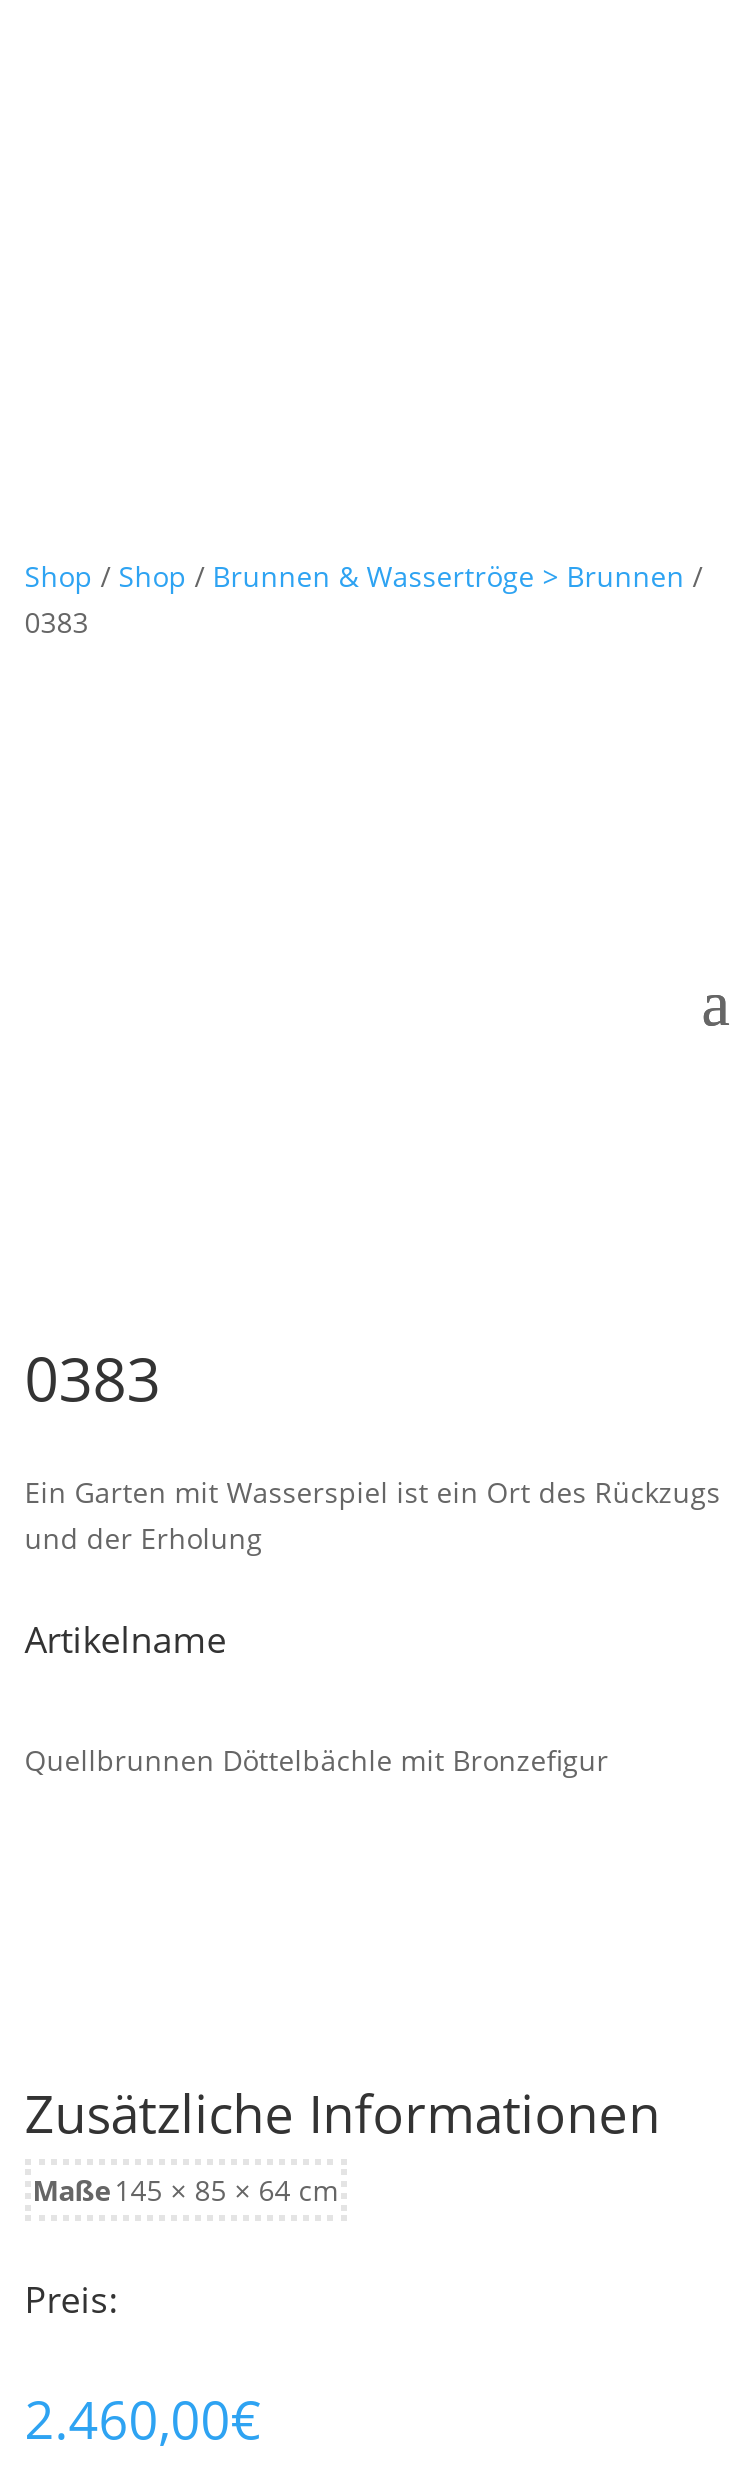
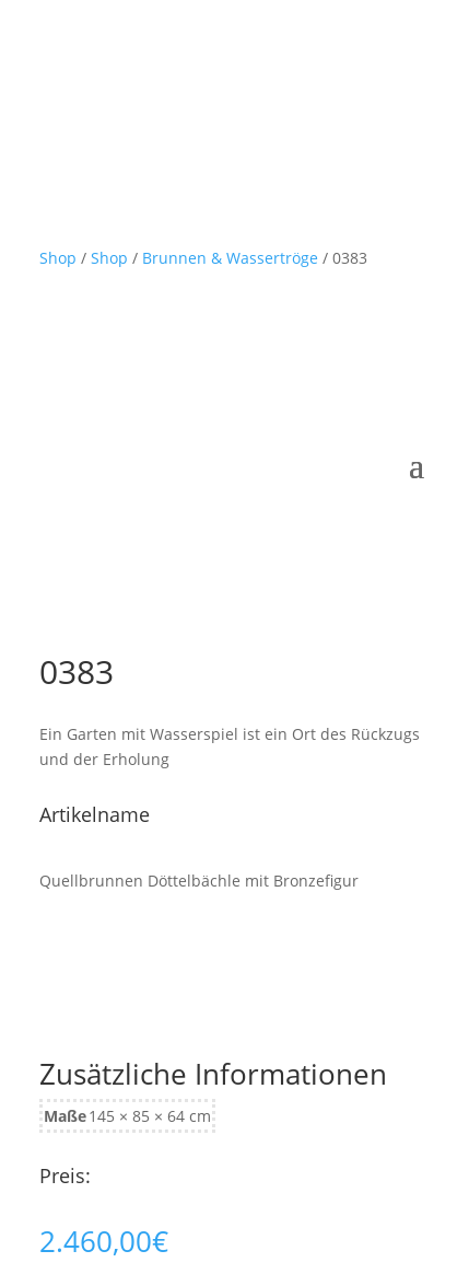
- Shop / Shop / Brunnen & Wassertröge > Brunnen /
- 0383
+ Shop / Shop / Brunnen & Wassertröge / 0383
